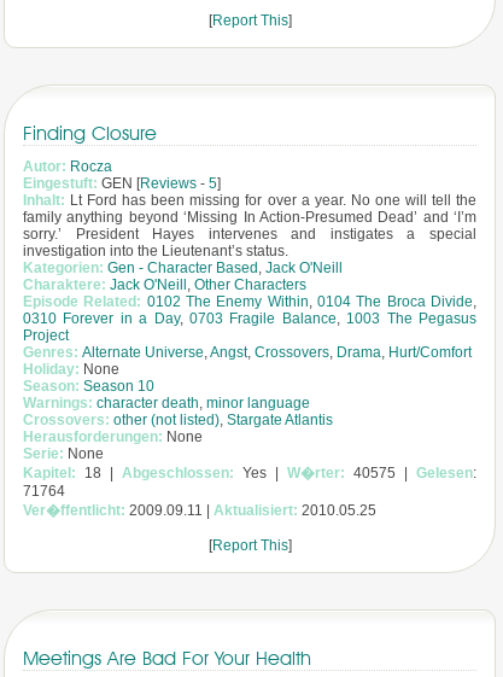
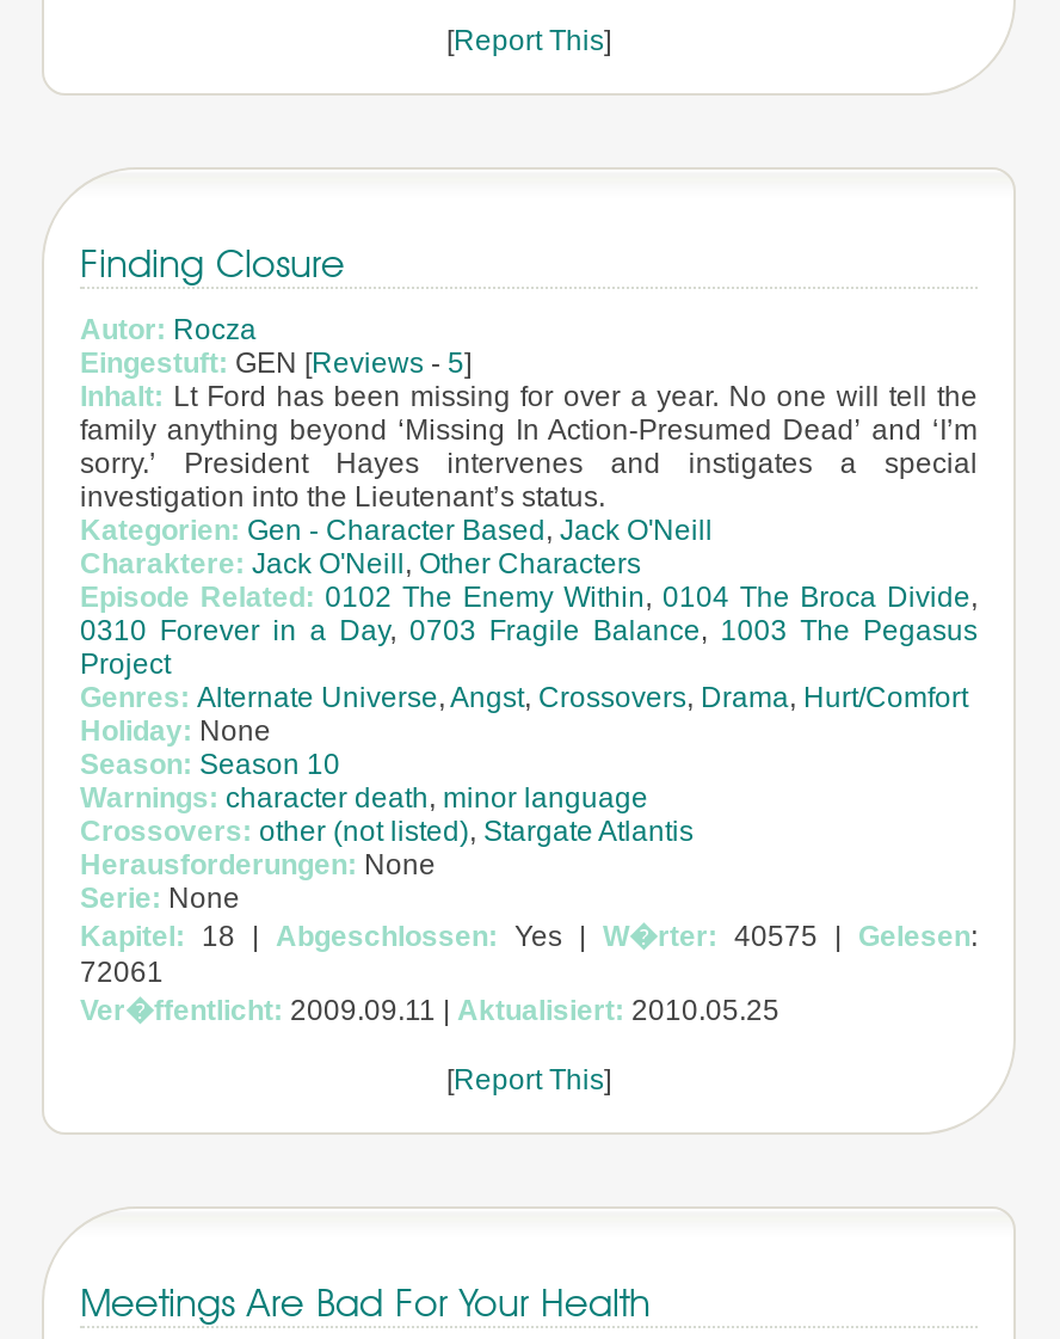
- 71764
+ 72061
